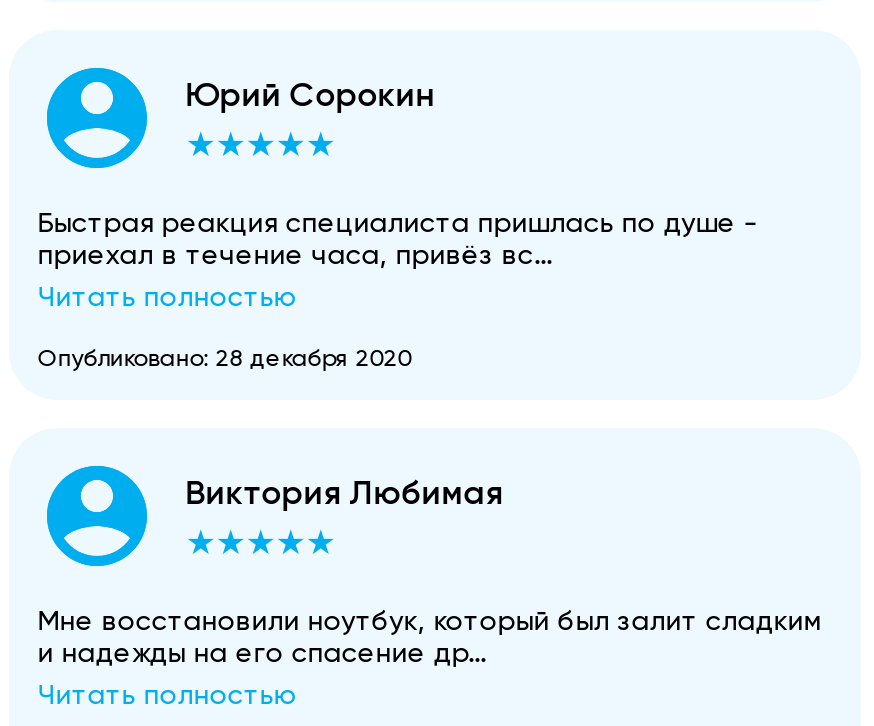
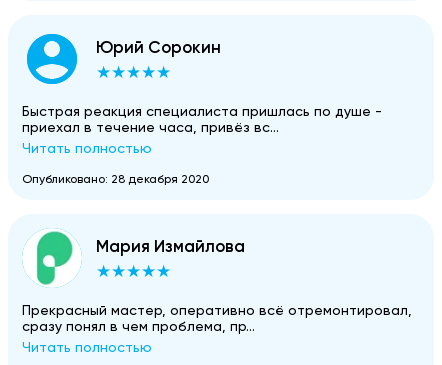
- [image]
- Мне восстановили ноутбук, который был залит сладким
- и надежды на его спасение др...
+ [image]
+ Прекрасный мастер, оперативно всё отремонтировал,
+ сразу понял в чем проблема, пр...

- Виктория Любимая
+ Мария Измайлова
